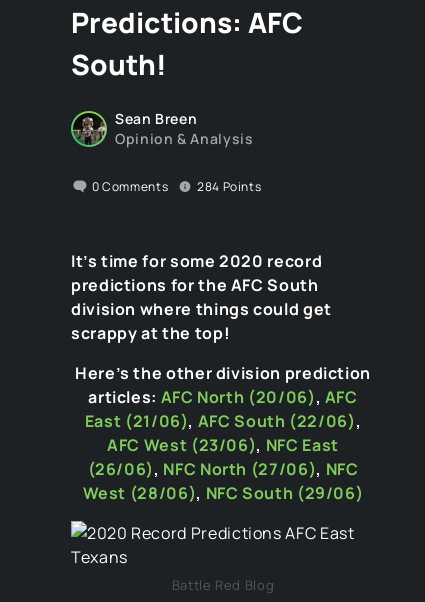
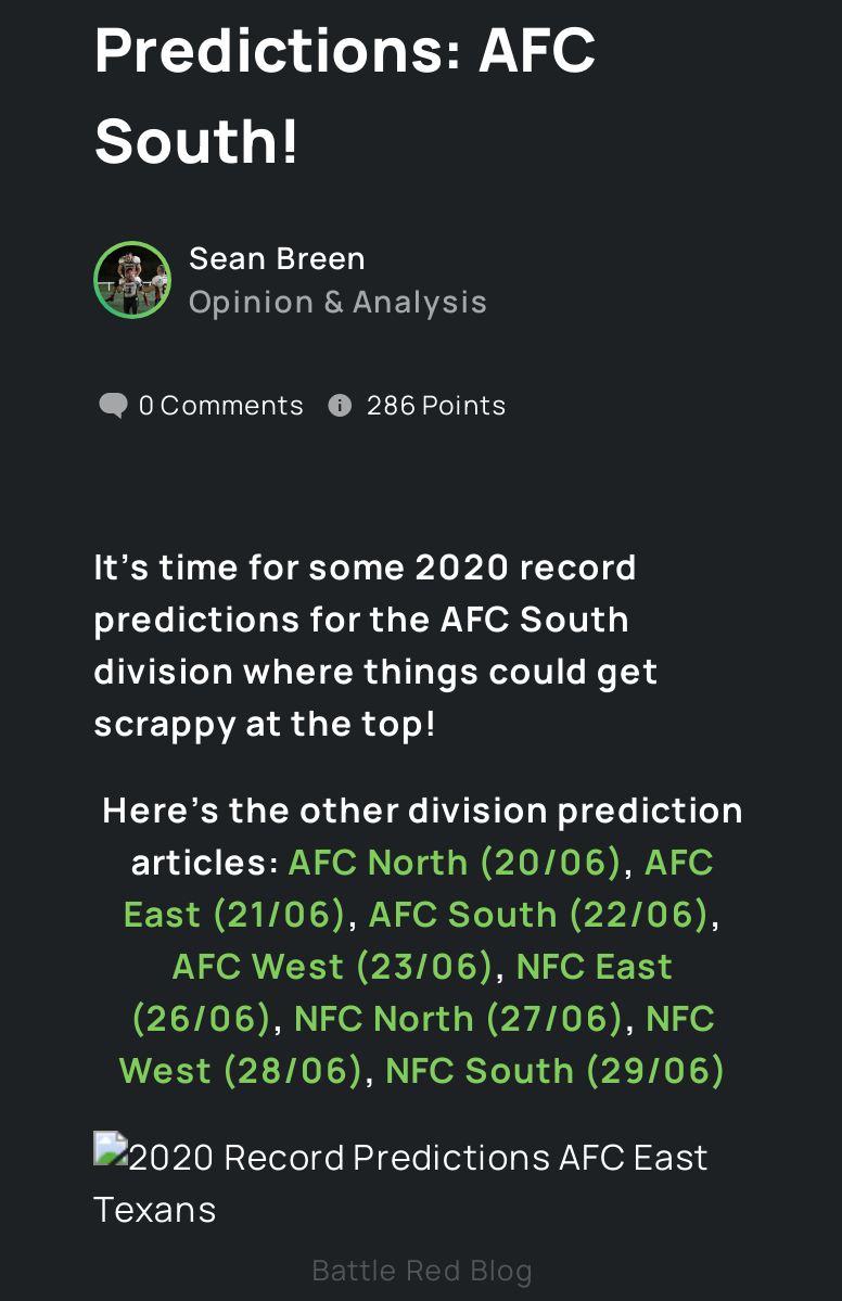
- 0 Comments 284 Points
+ 0 Comments 286 Points
